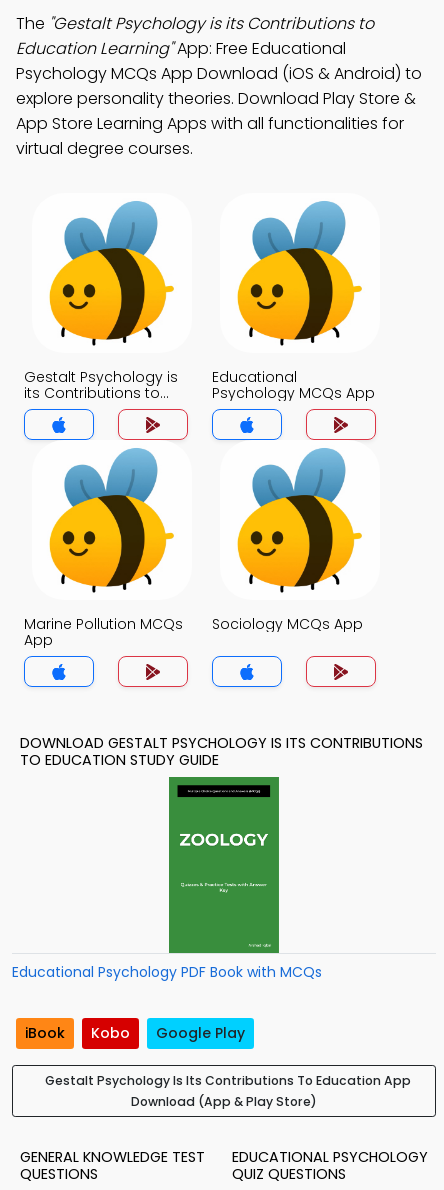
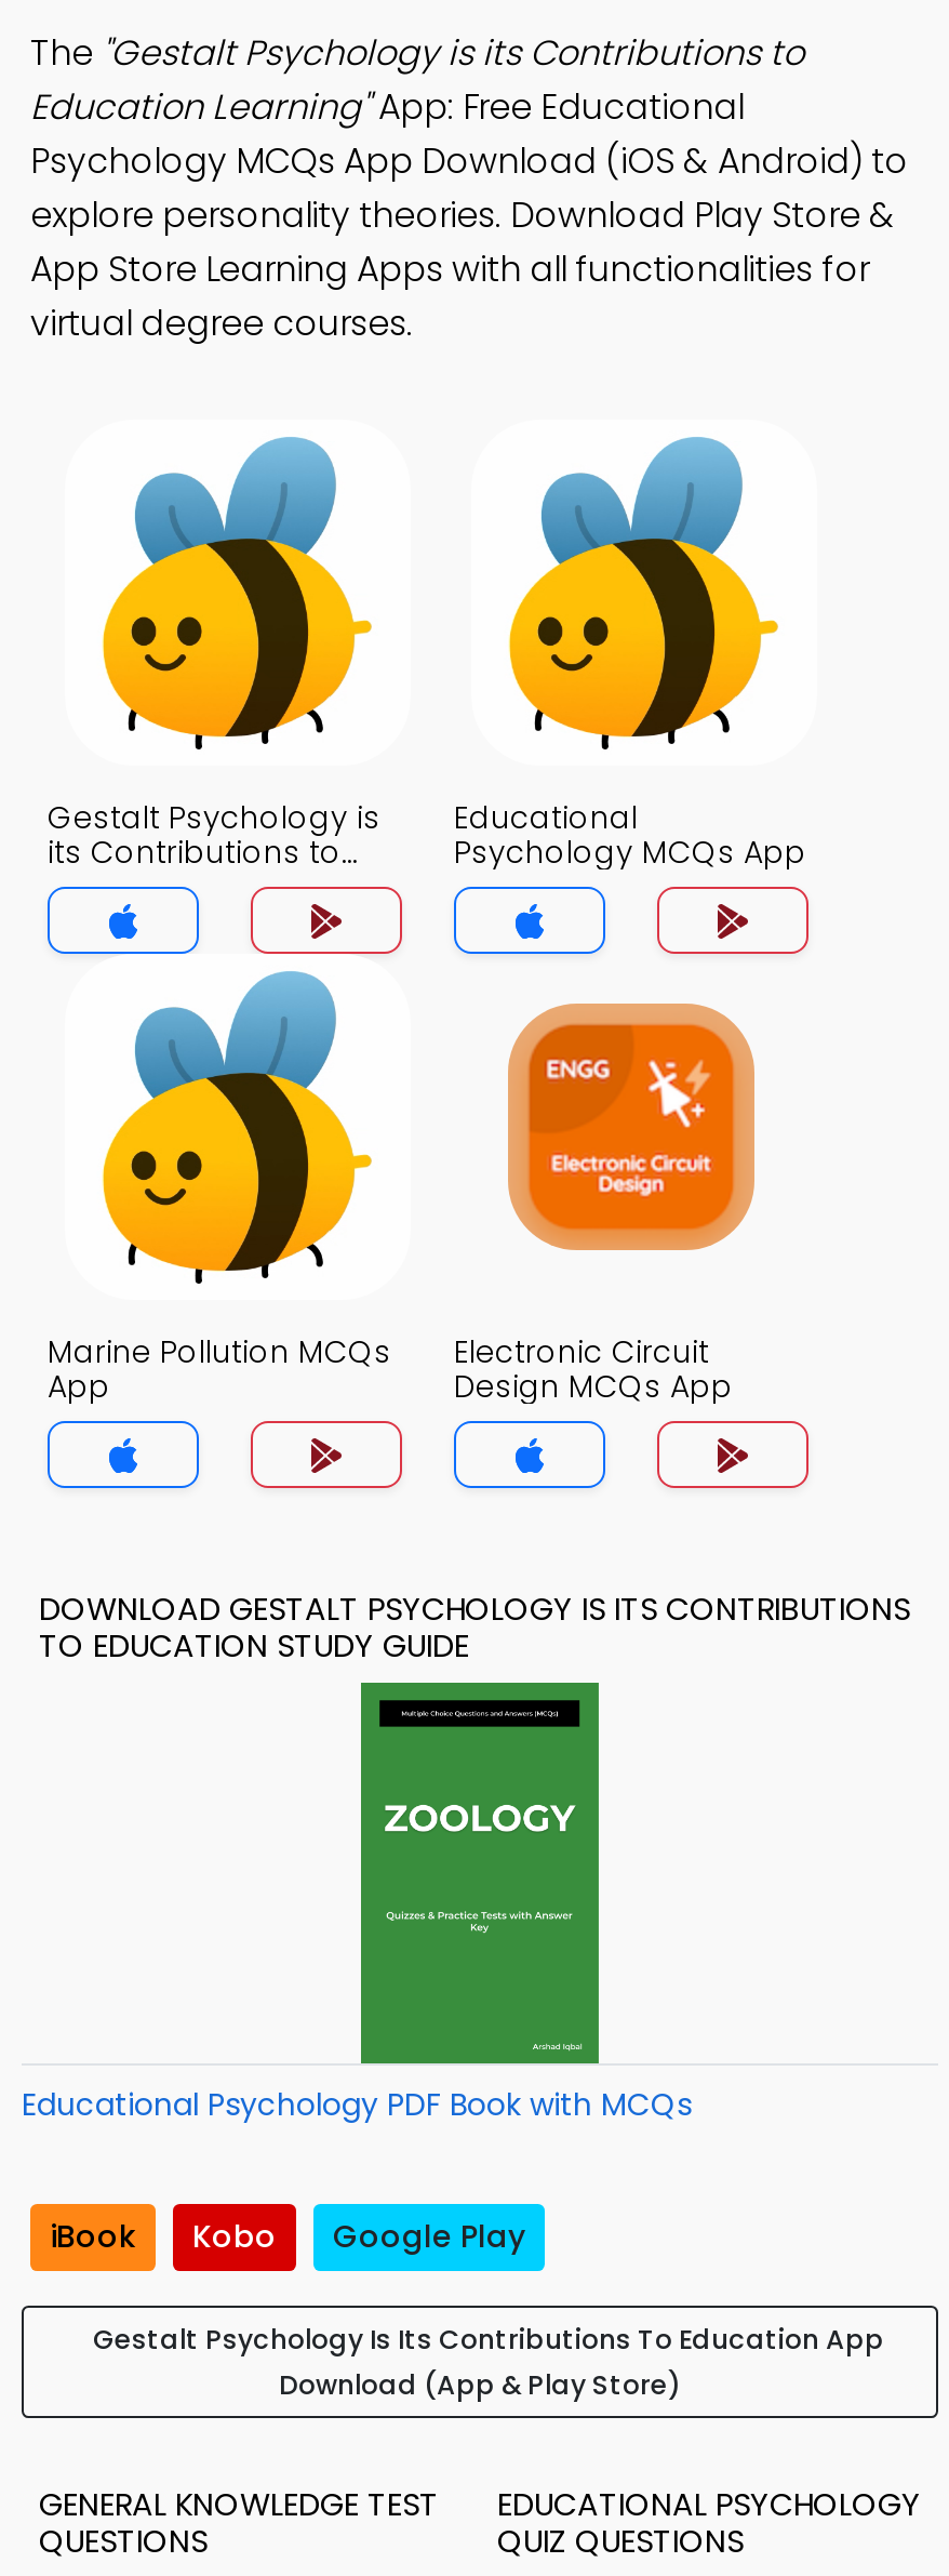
- [image]
- Sociology MCQs App
+ [image]
+ Electronic Circuit
+ Design MCQs App
